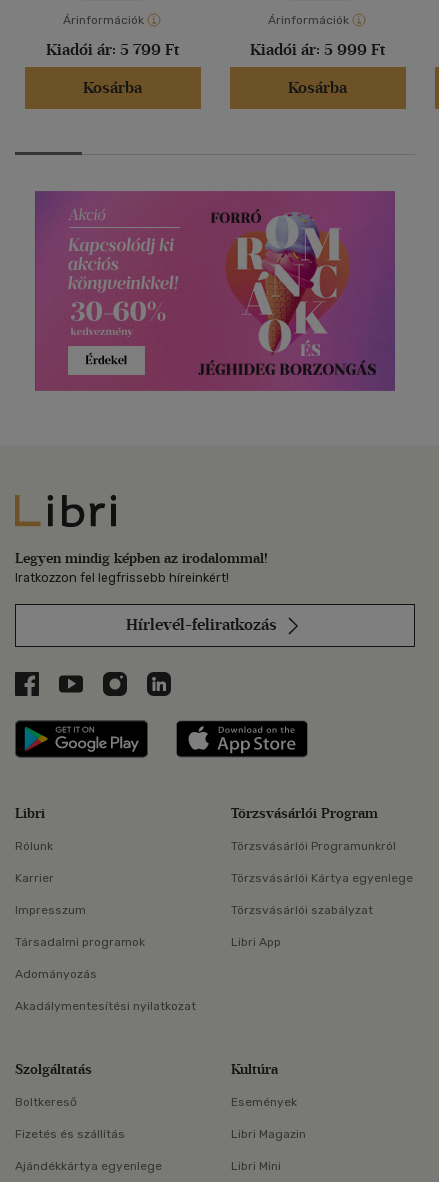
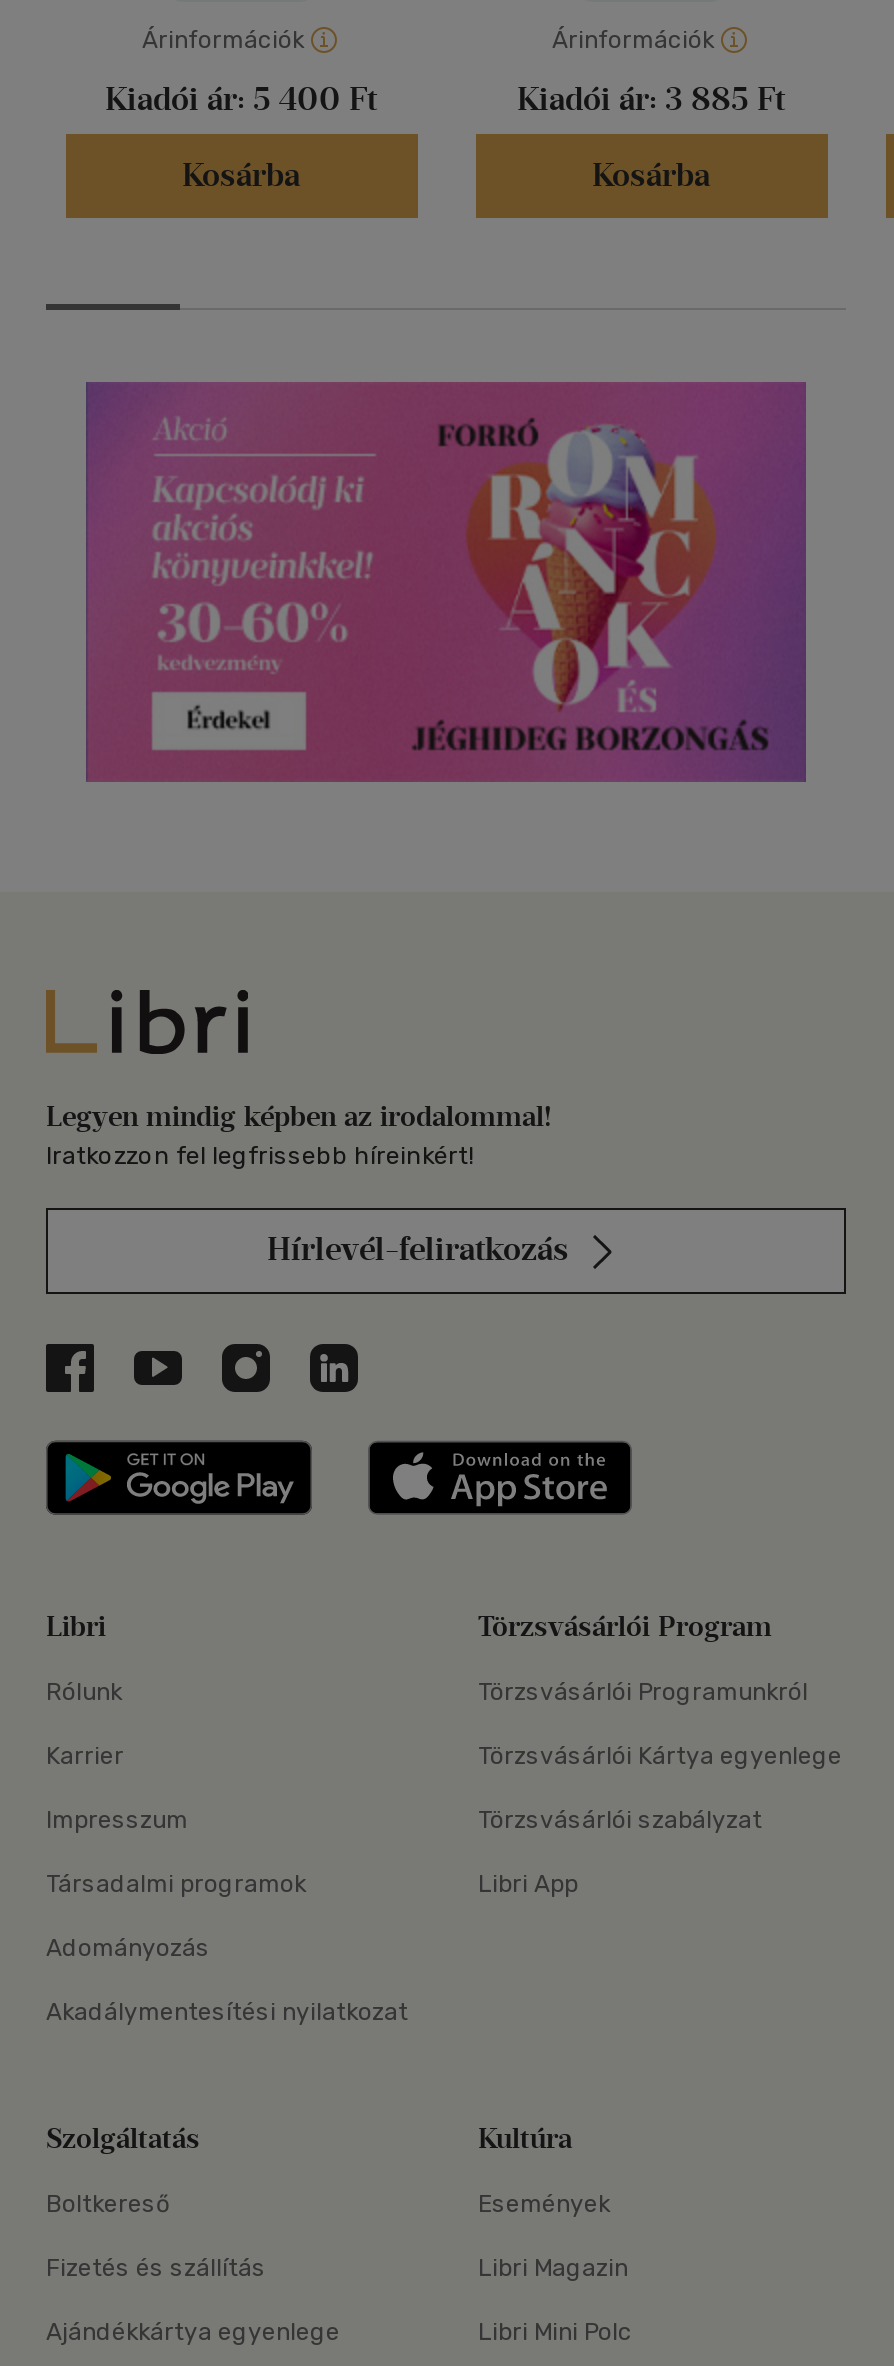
- Kiadói ár: 5 799 Ft
+ Kiadói ár: 5 400 Ft

- Kiadói ár: 5 999 Ft
+ Kiadói ár: 3 885 Ft

- Libri Mini
+ Libri Mini Polc
